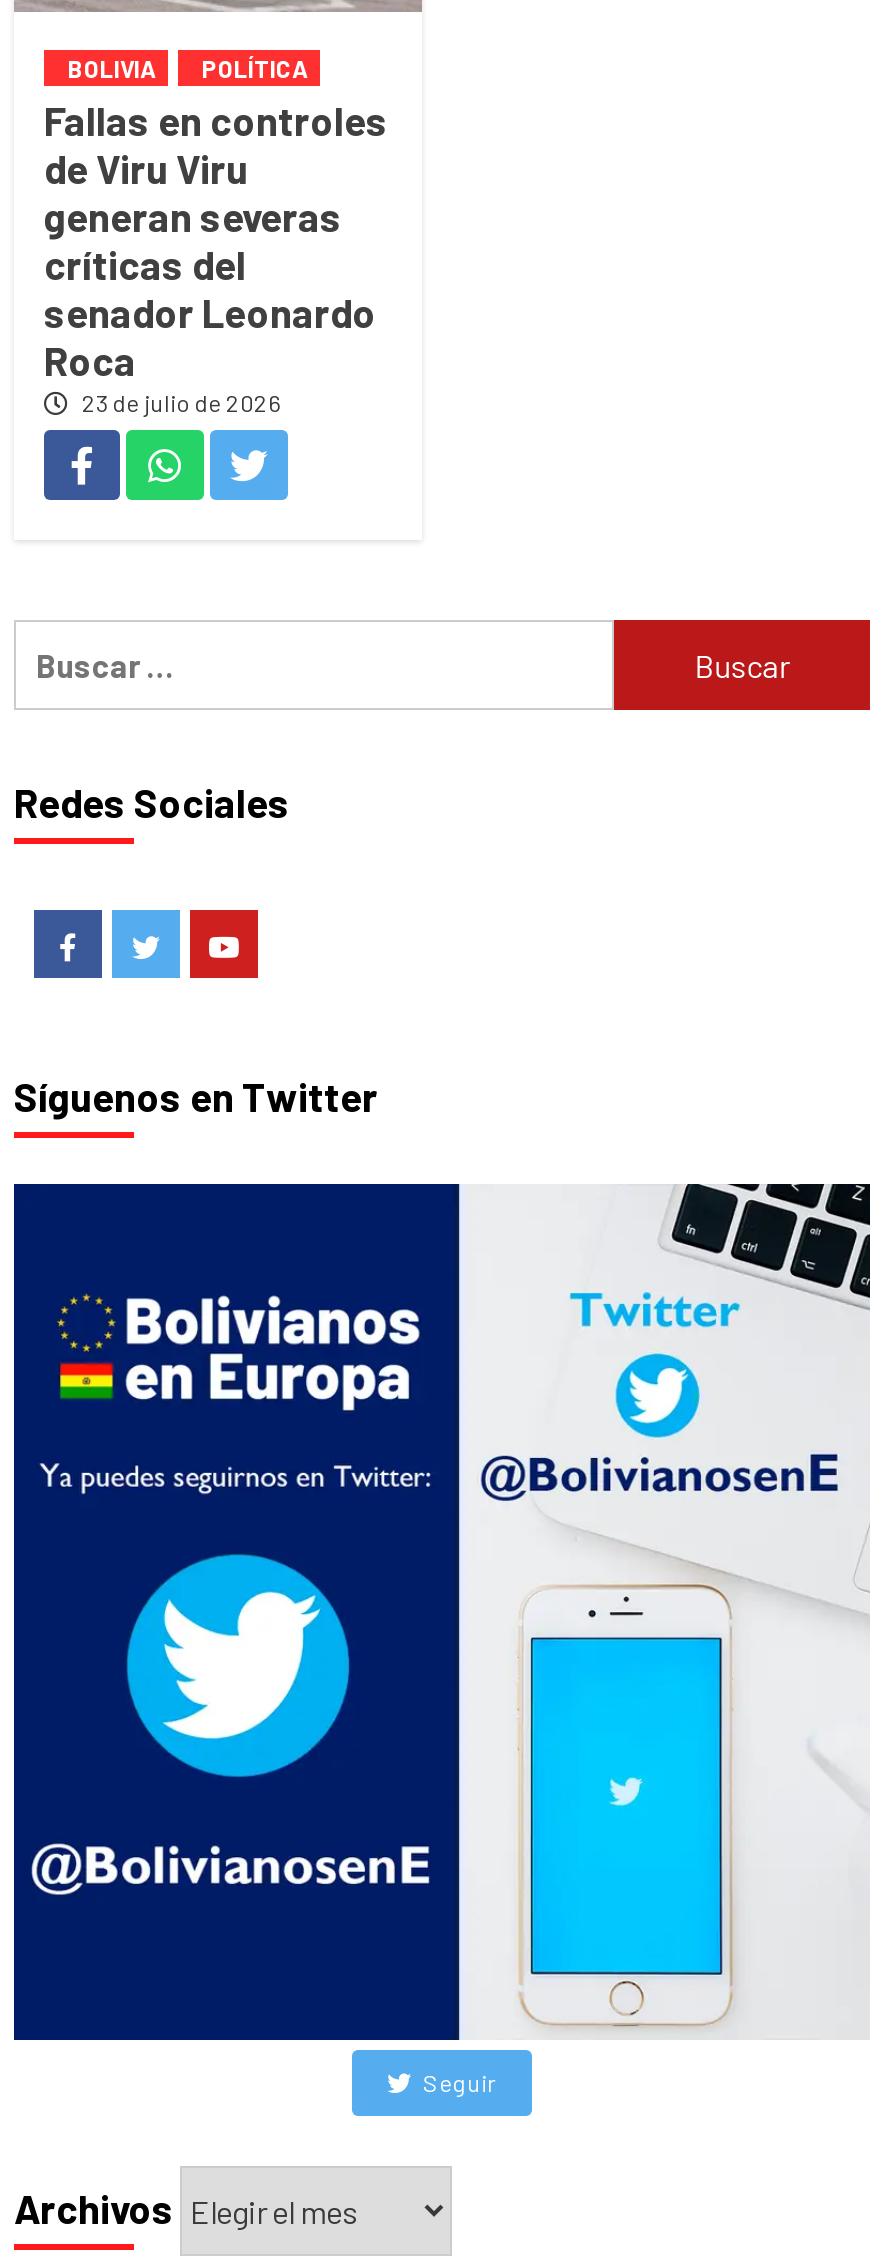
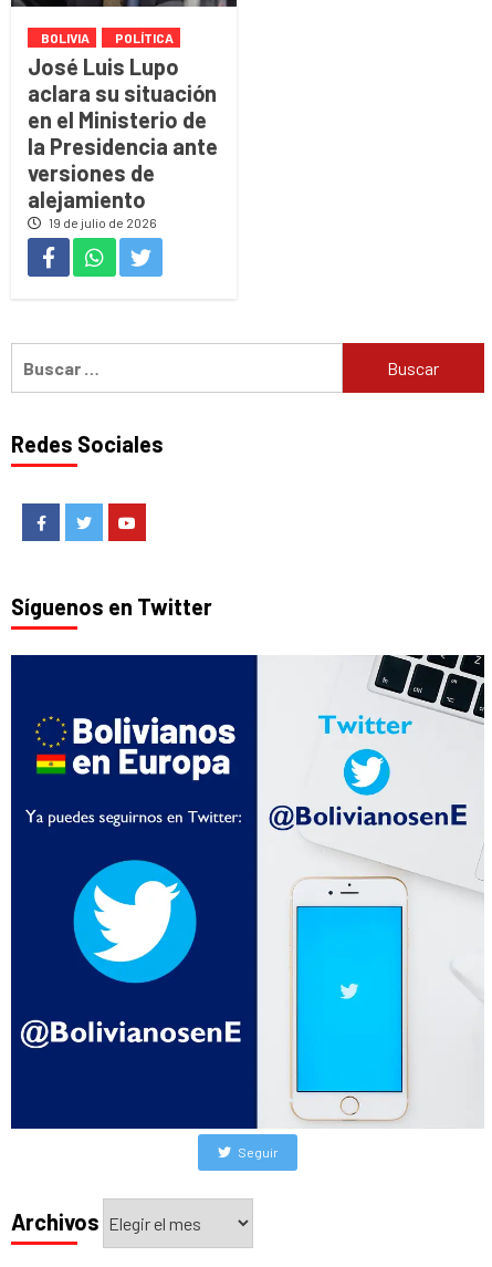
- Fallas en controles
- de Viru Viru
- generan severas
- críticas del
- senador Leonardo
- Roca
- 23 de julio de 2026
+ José Luis Lupo
+ aclara su situación
+ en el Ministerio de
+ la Presidencia ante
+ versiones de
+ alejamiento
+ 19 de julio de 2026
